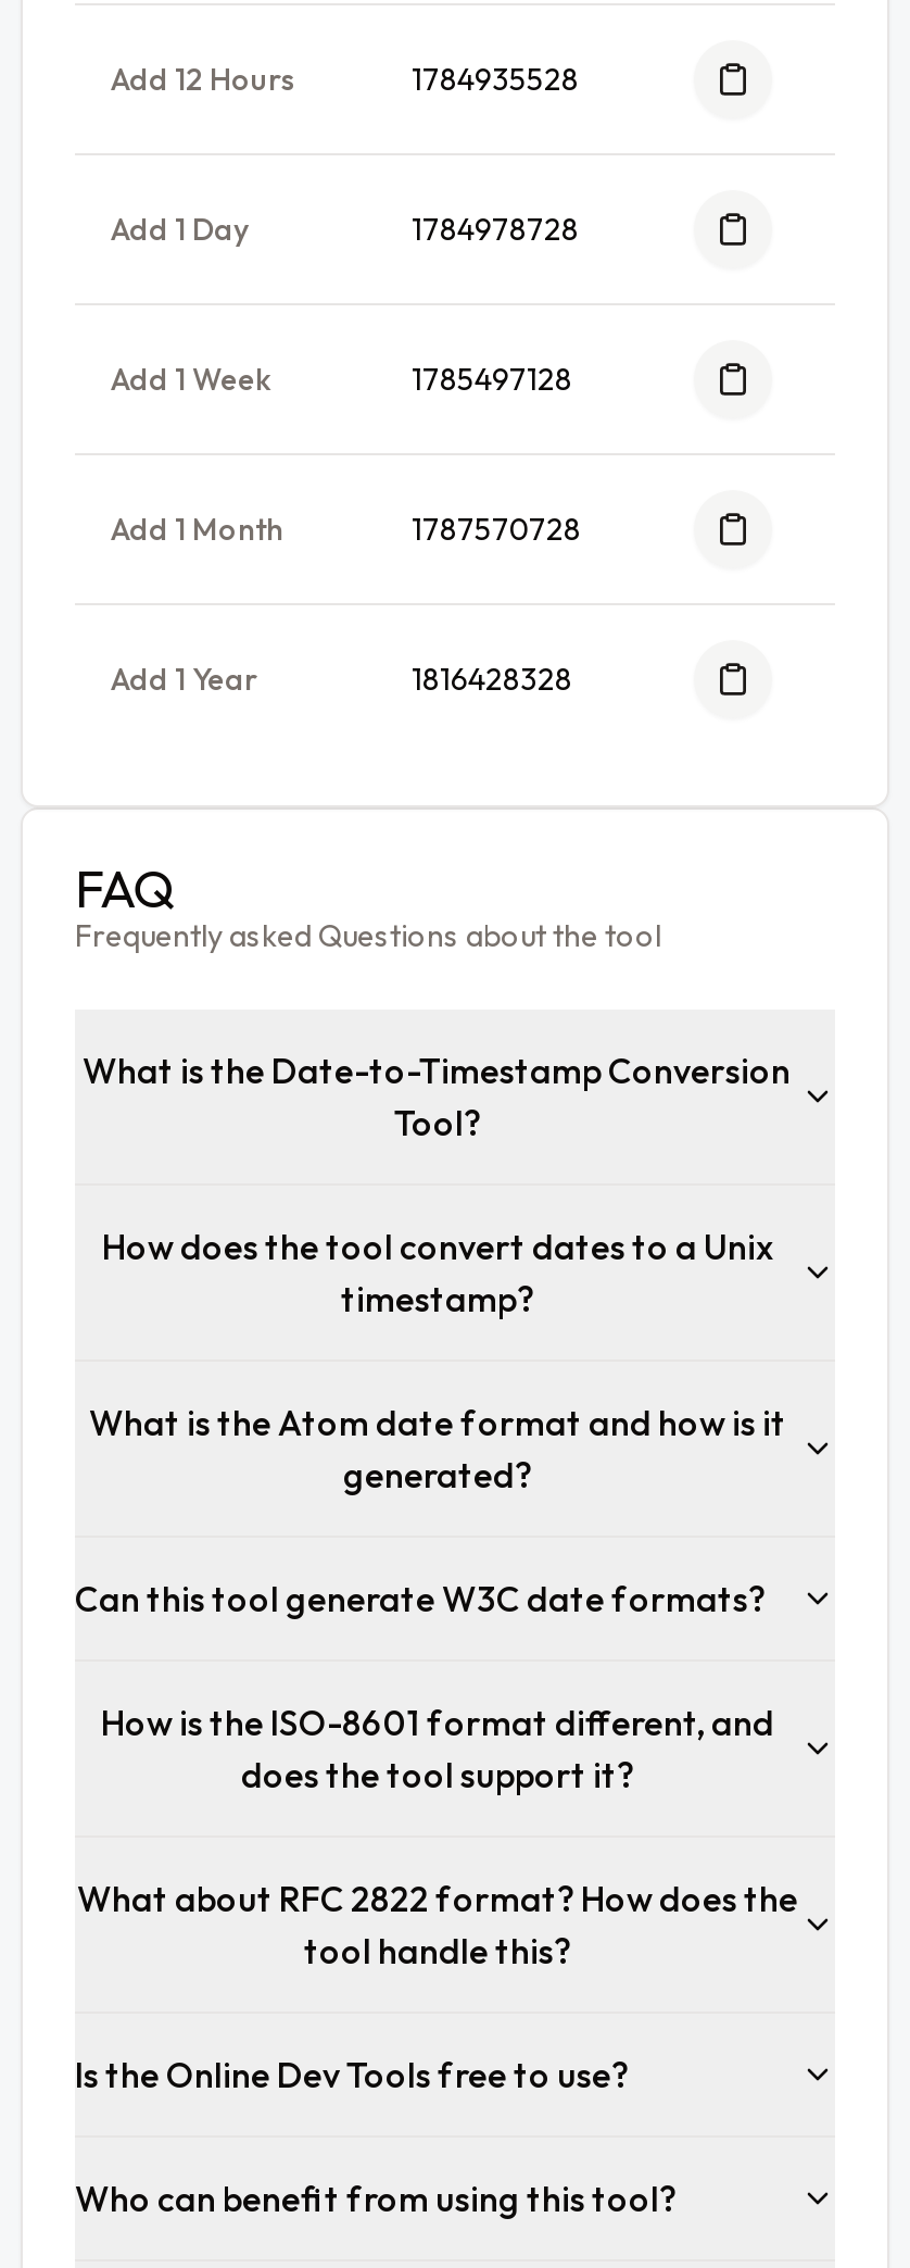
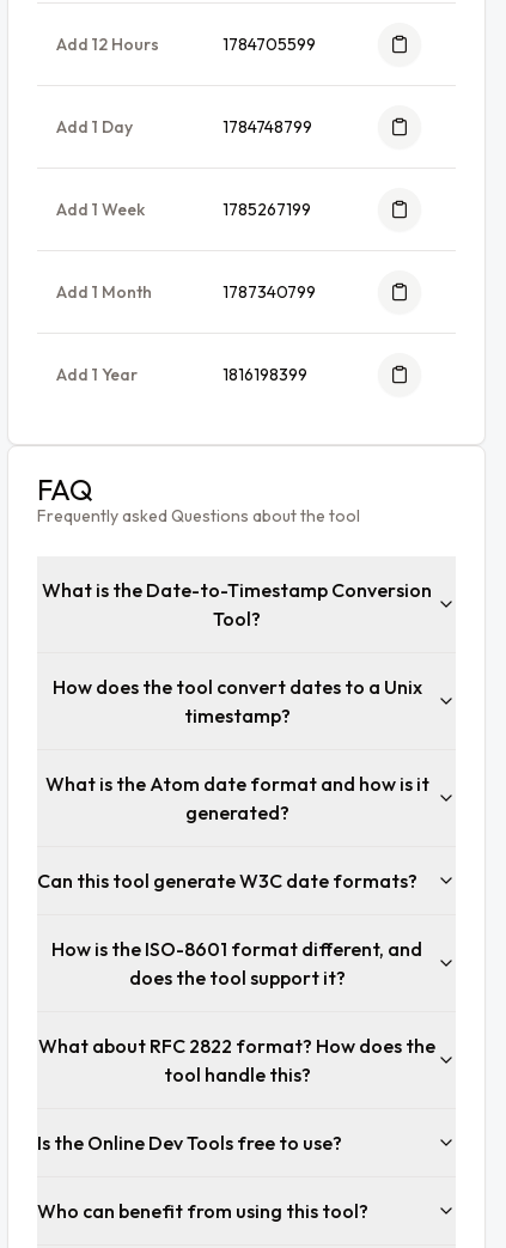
- 1784935528
+ 1784705599

- 1784978728
+ 1784748799

- 1785497128
+ 1785267199

- 1787570728
+ 1787340799

- 1816428328
+ 1816198399
